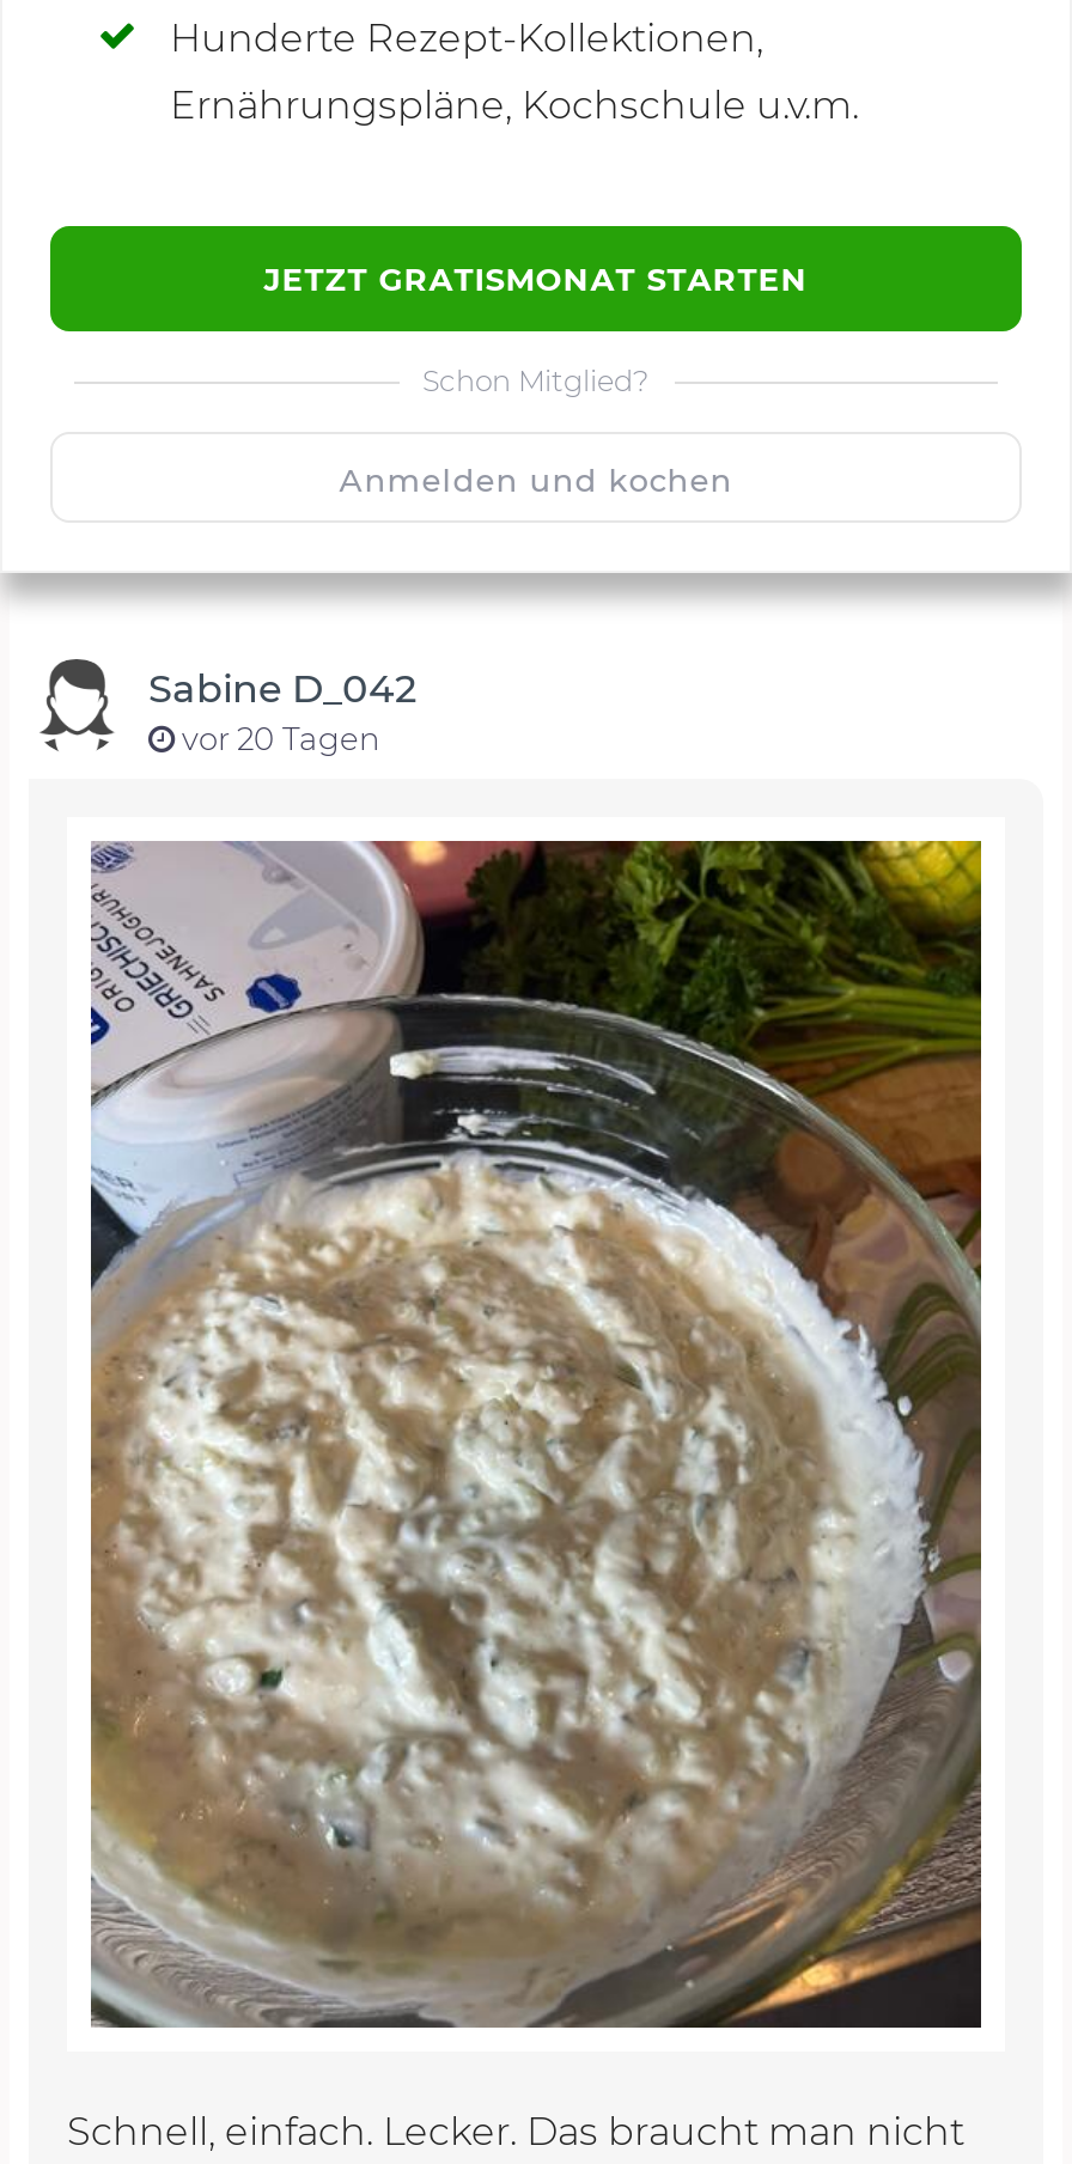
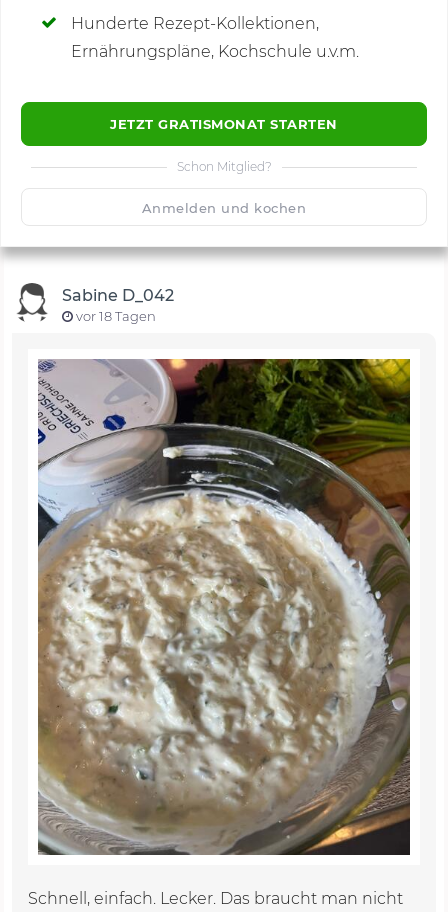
- vor 20 Tagen
+ vor 18 Tagen
